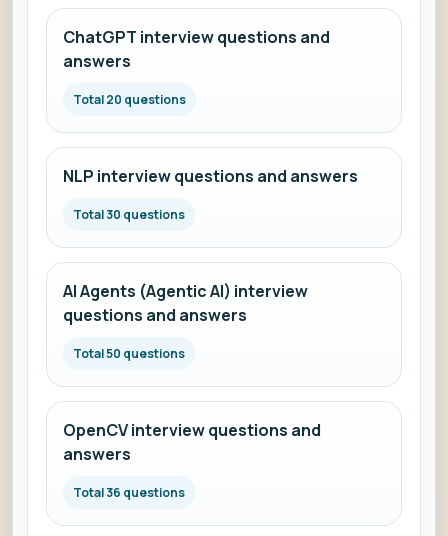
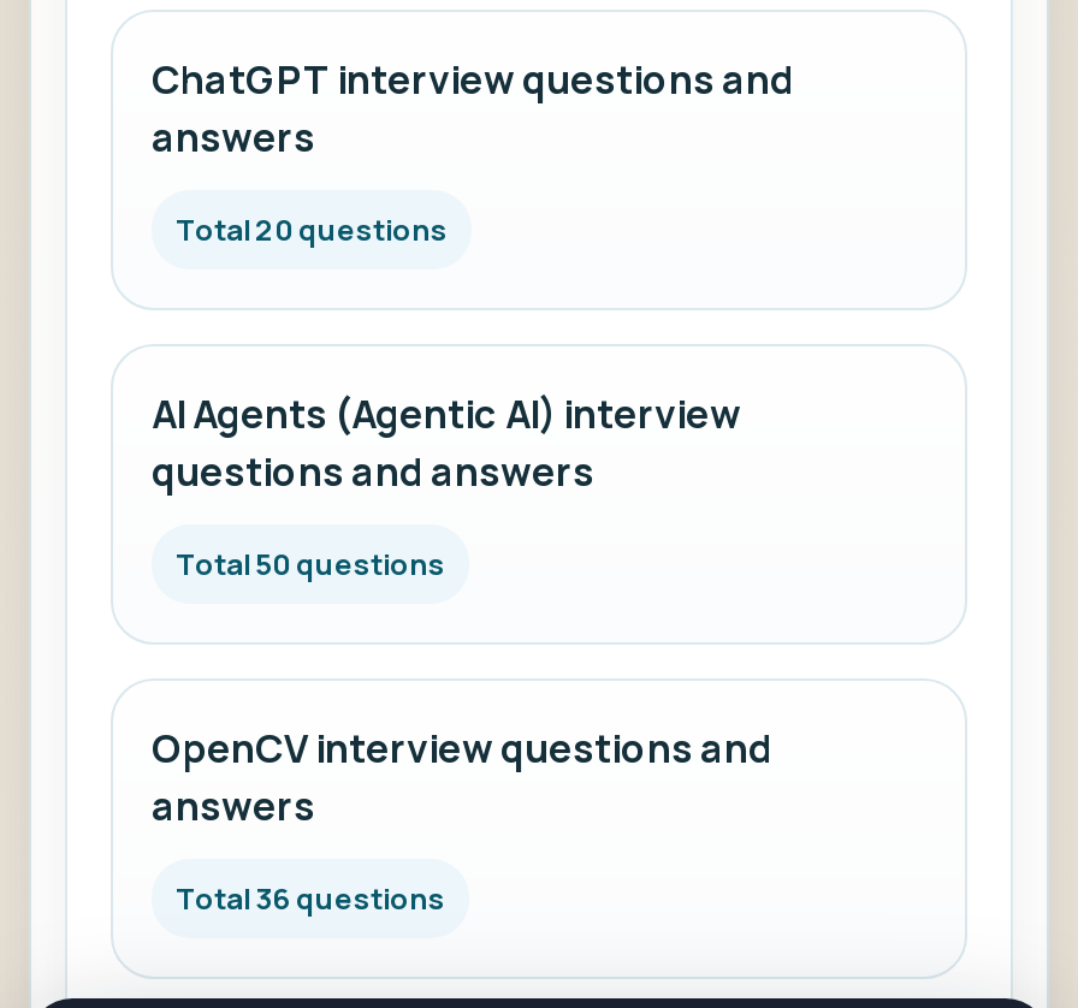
- NLP interview questions and answers
- Total 30 questions
